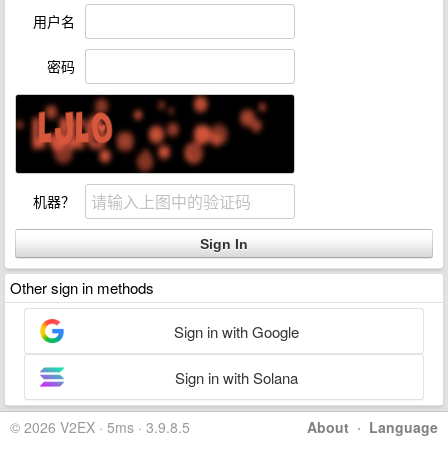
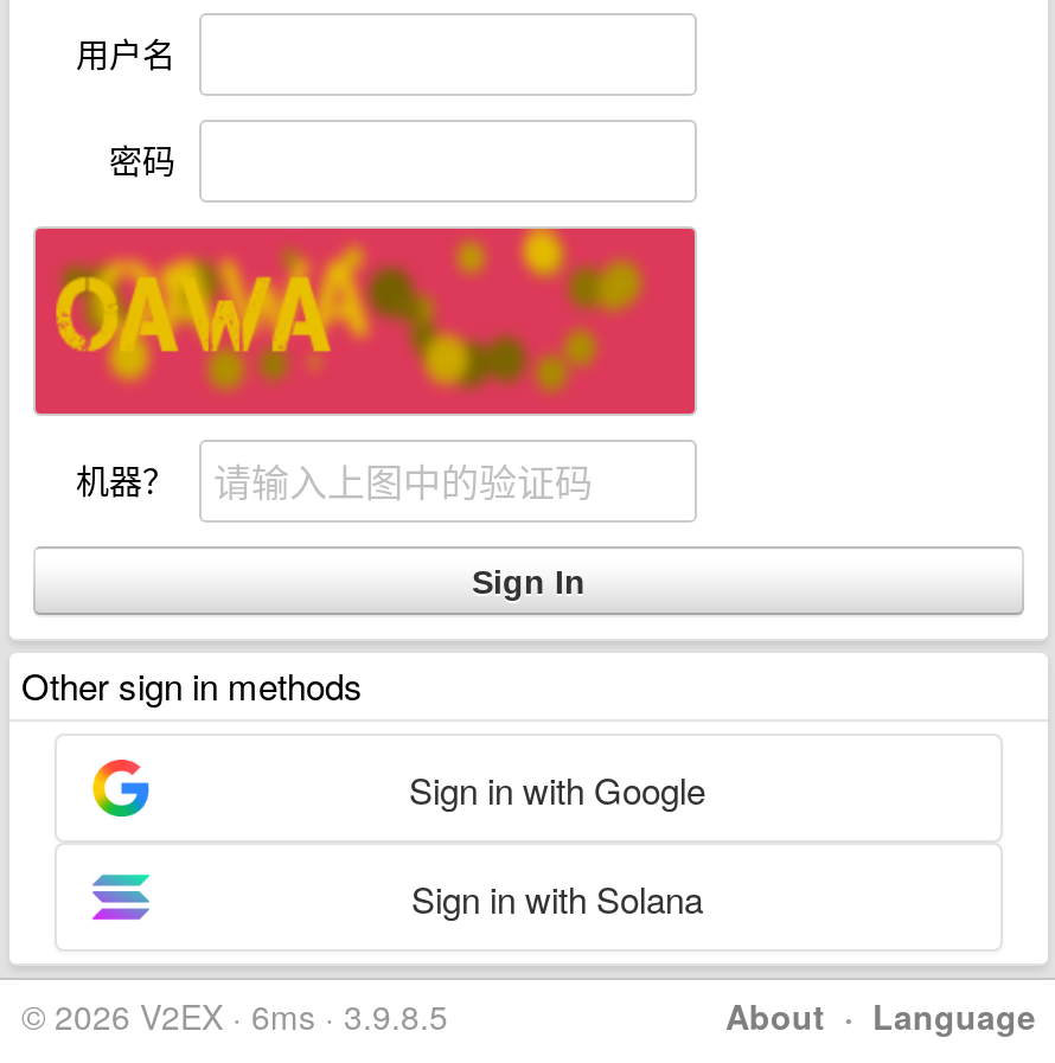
- [image]
+ [image]

- © 2026 V2EX · 5ms · 3.9.8.5
+ © 2026 V2EX · 6ms · 3.9.8.5
